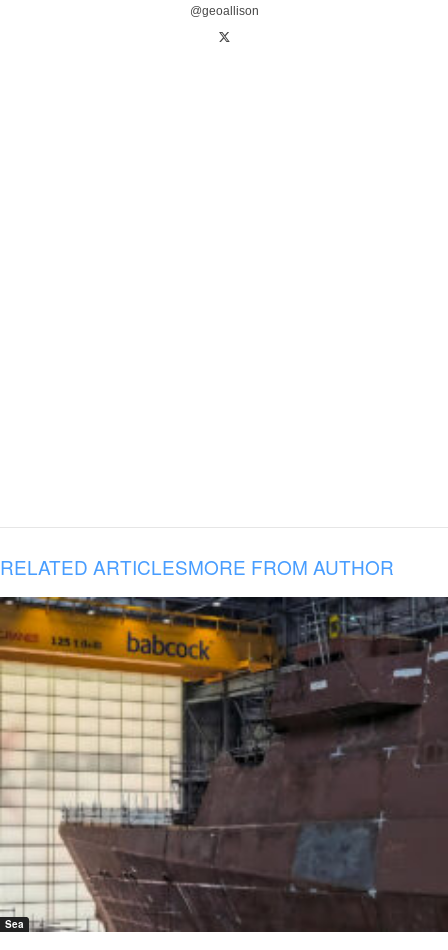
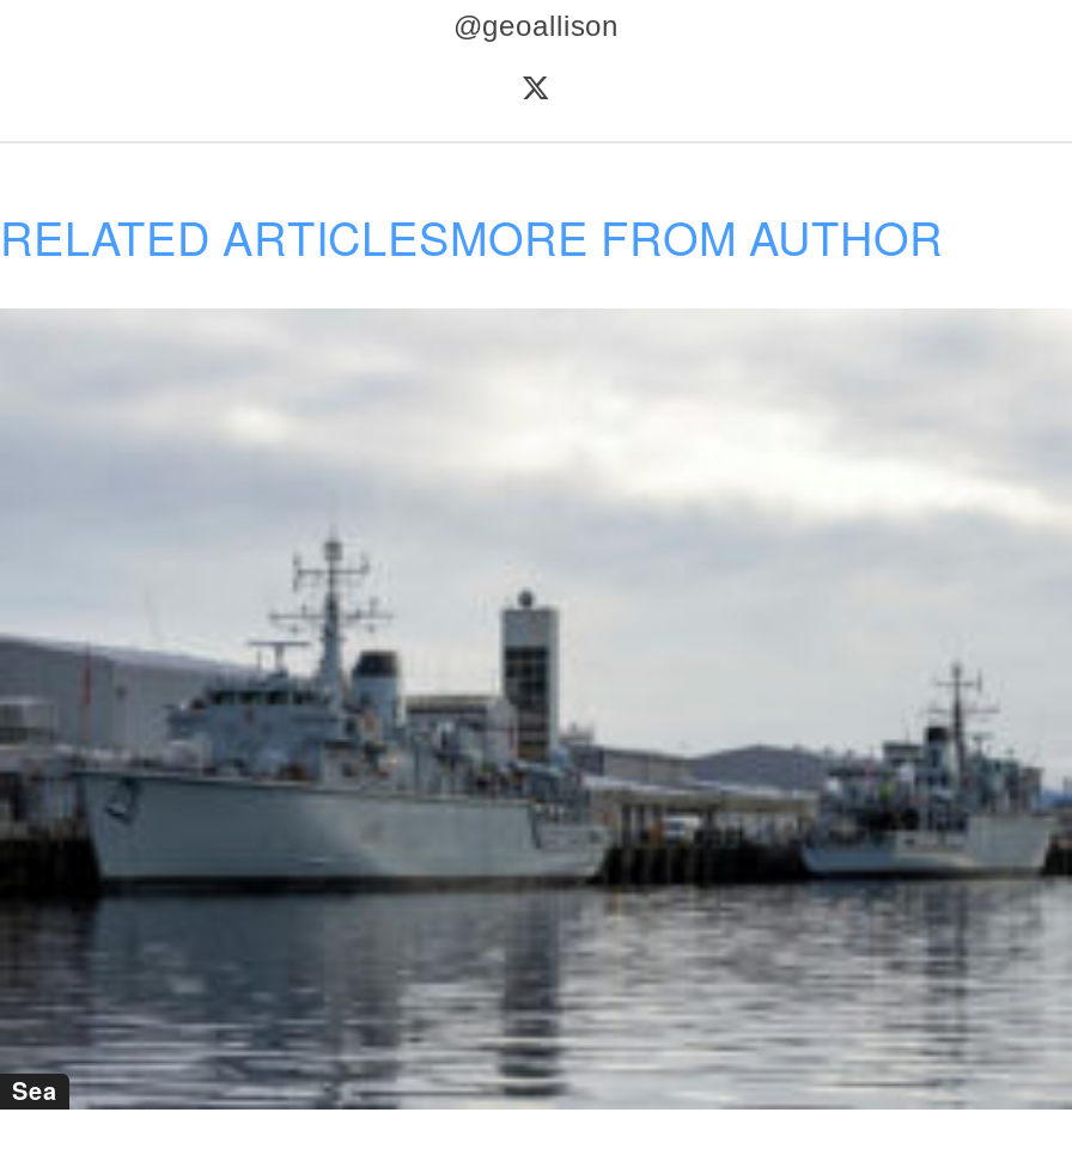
- [image]
+ [image]
